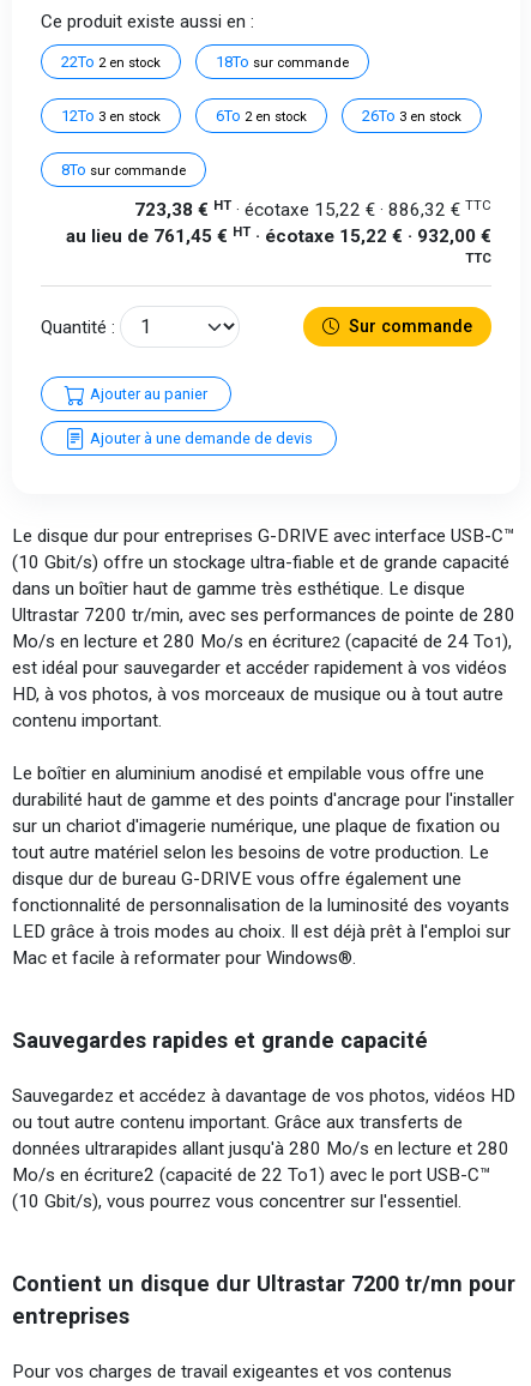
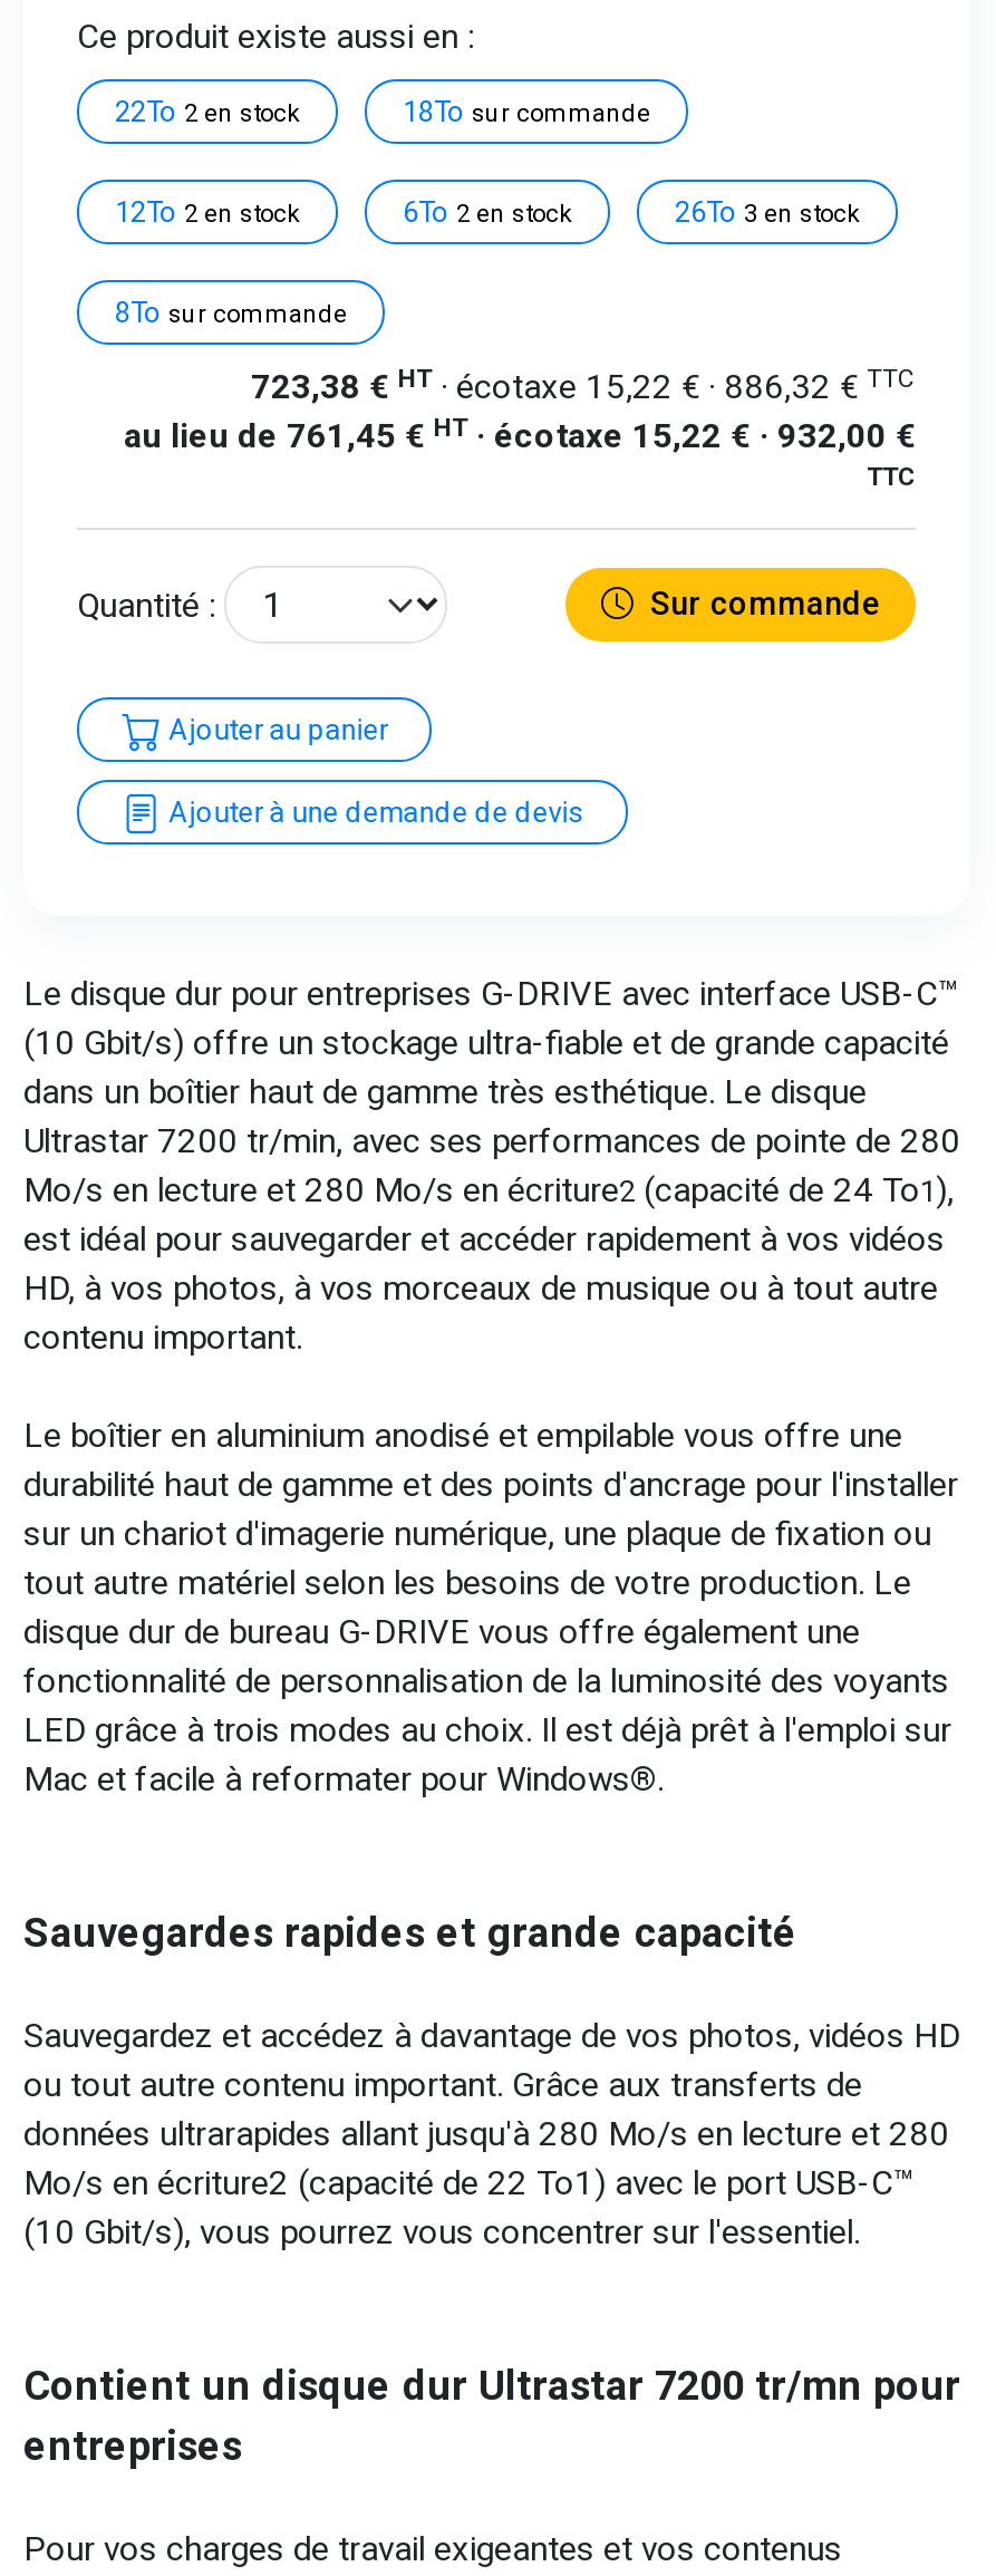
- 12To 3 en stock
+ 12To 2 en stock
